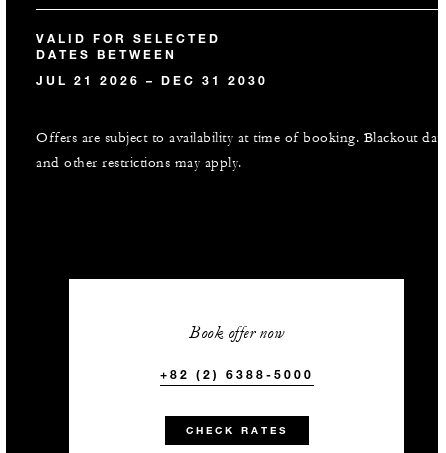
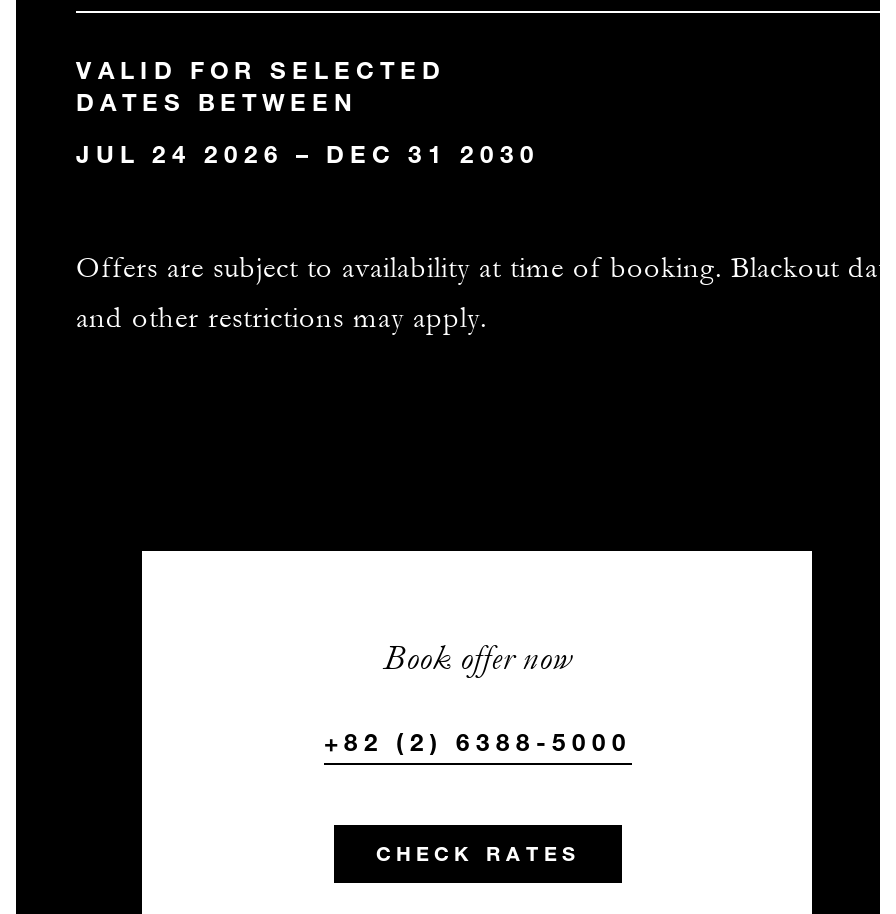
- JUL 21 2026 – DEC 31 2030
+ JUL 24 2026 – DEC 31 2030
